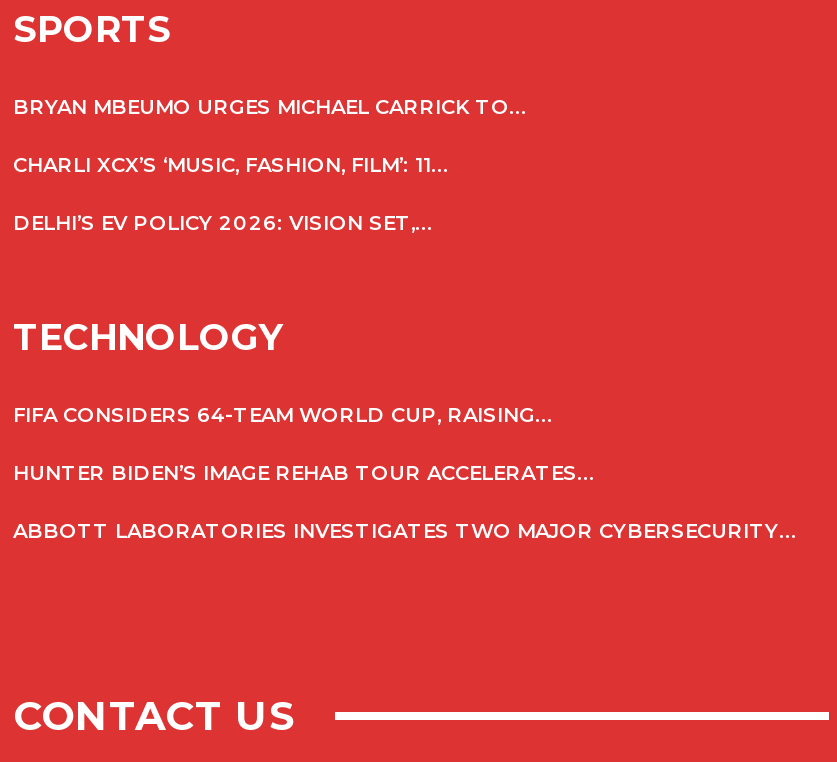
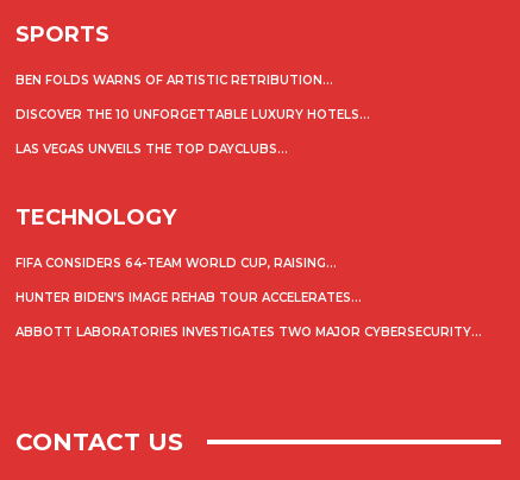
- BRYAN MBEUMO URGES MICHAEL CARRICK TO...
+ BEN FOLDS WARNS OF ARTISTIC RETRIBUTION...

- CHARLI XCX’S ‘MUSIC, FASHION, FILM’: 11...
+ DISCOVER THE 10 UNFORGETTABLE LUXURY HOTELS...

- DELHI’S EV POLICY 2026: VISION SET,...
+ LAS VEGAS UNVEILS THE TOP DAYCLUBS...
